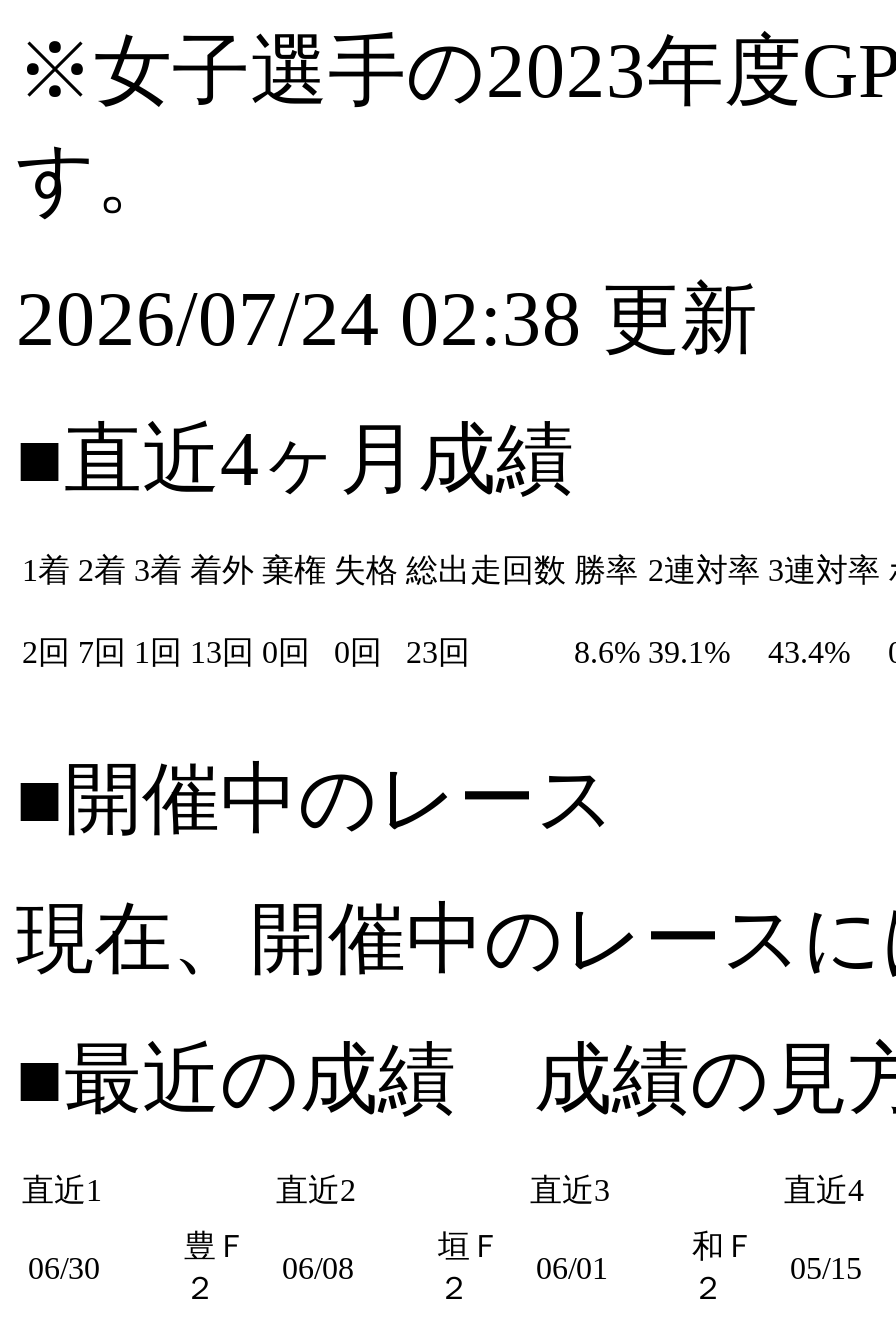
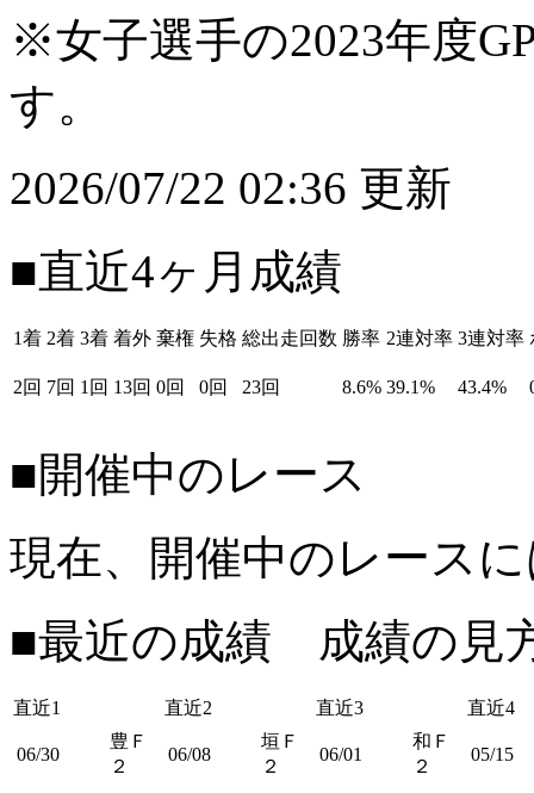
- 2026/07/24 02:38 更新
+ 2026/07/22 02:36 更新
